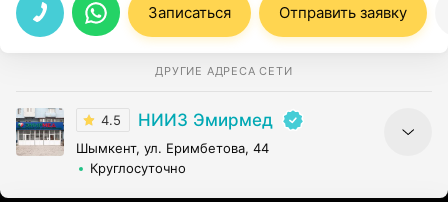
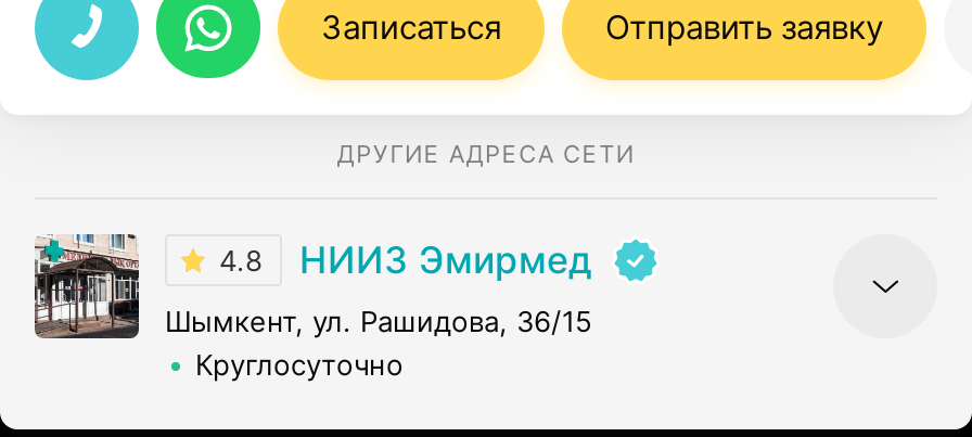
- [image]
- Шымкент, ул. Еримбетова, 44
+ [image]
+ Шымкент, ул. Рашидова, 36/15

- 4.5 НИИЗ Эмирмед
+ 4.8 НИИЗ Эмирмед
